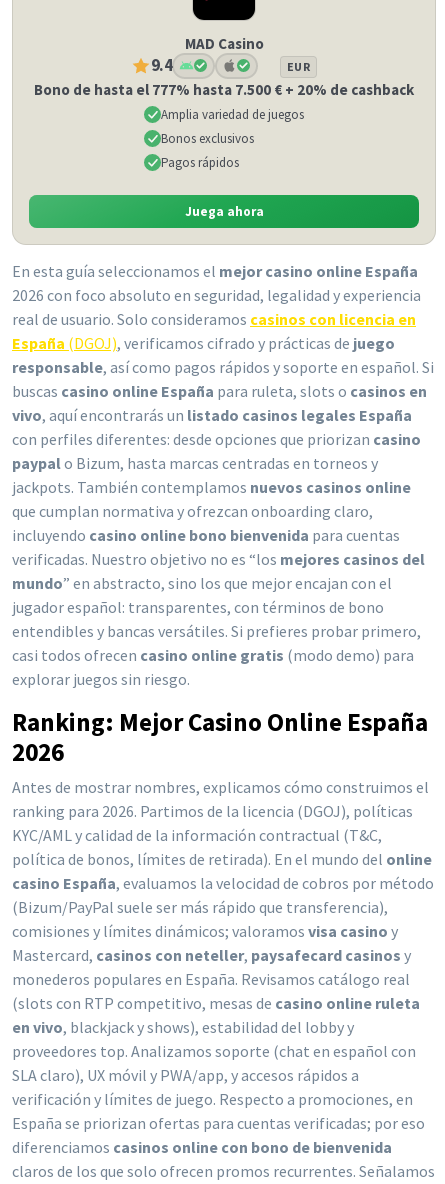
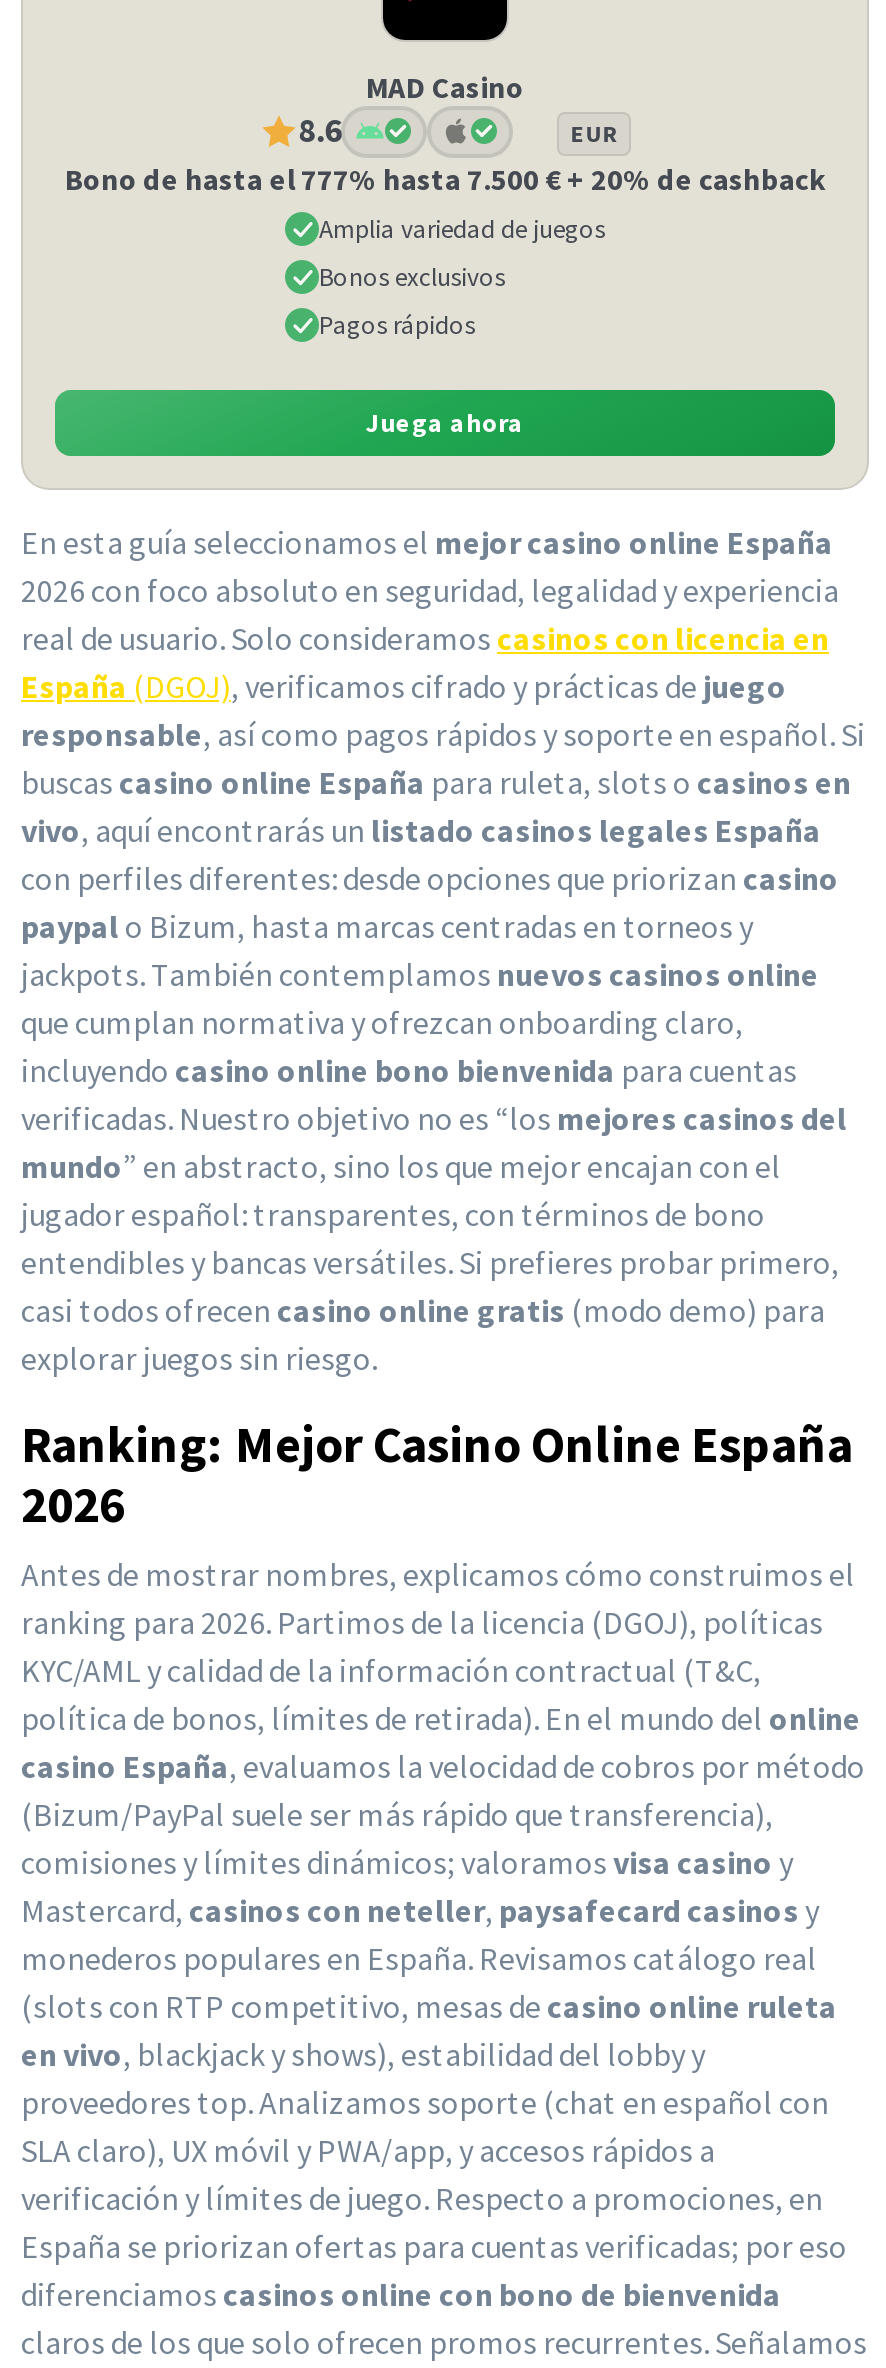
- 9.4
+ 8.6
